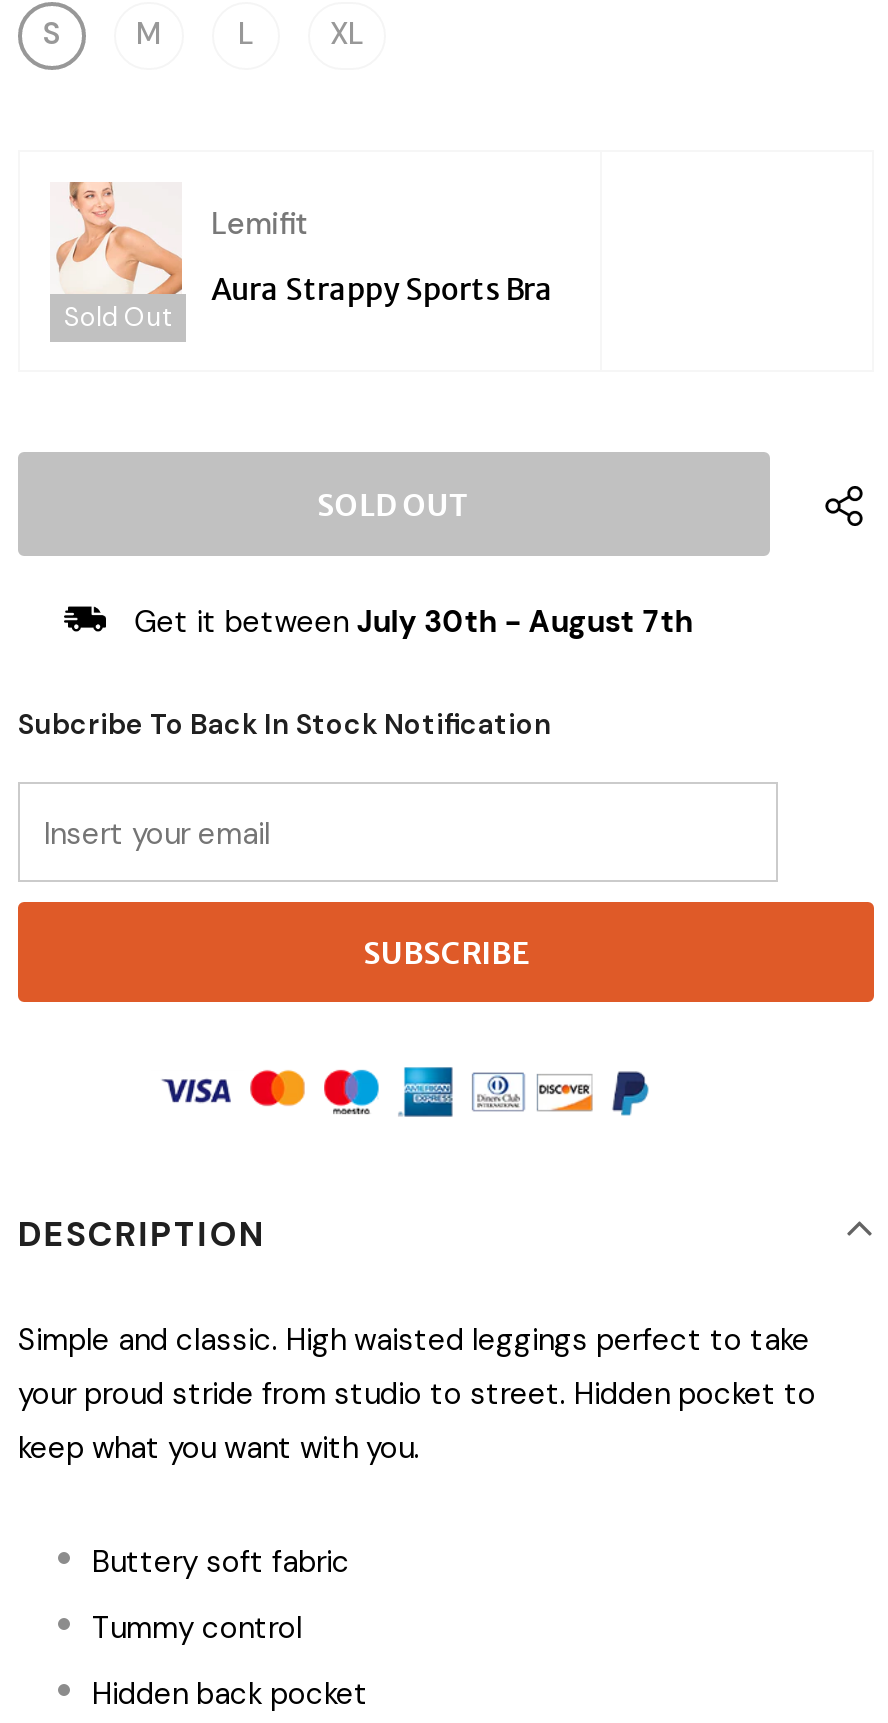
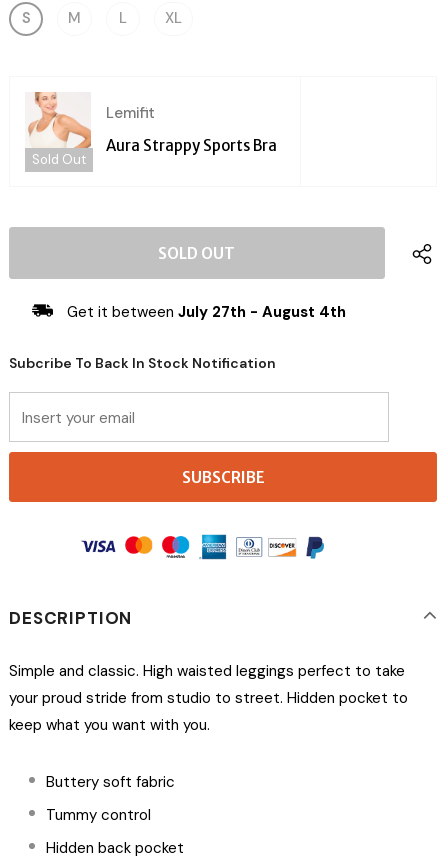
- Get it between July 30th - August 7th
+ Get it between July 27th - August 4th
